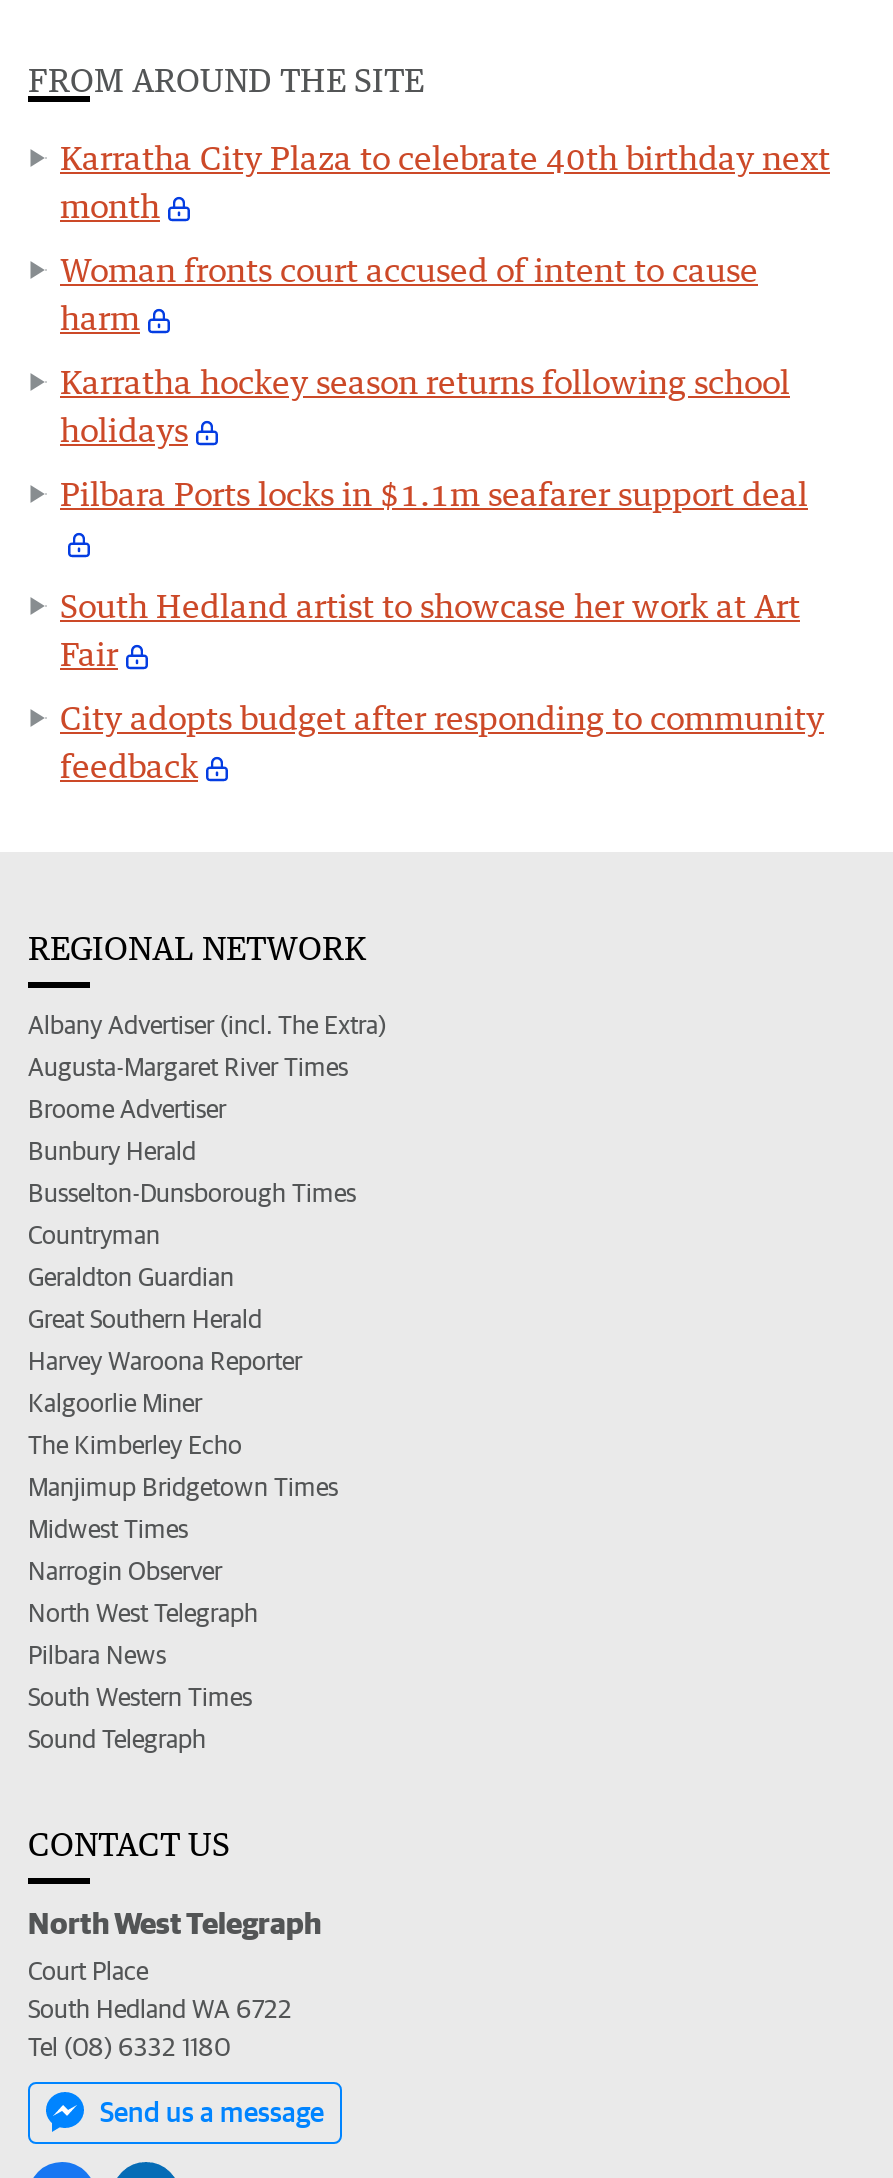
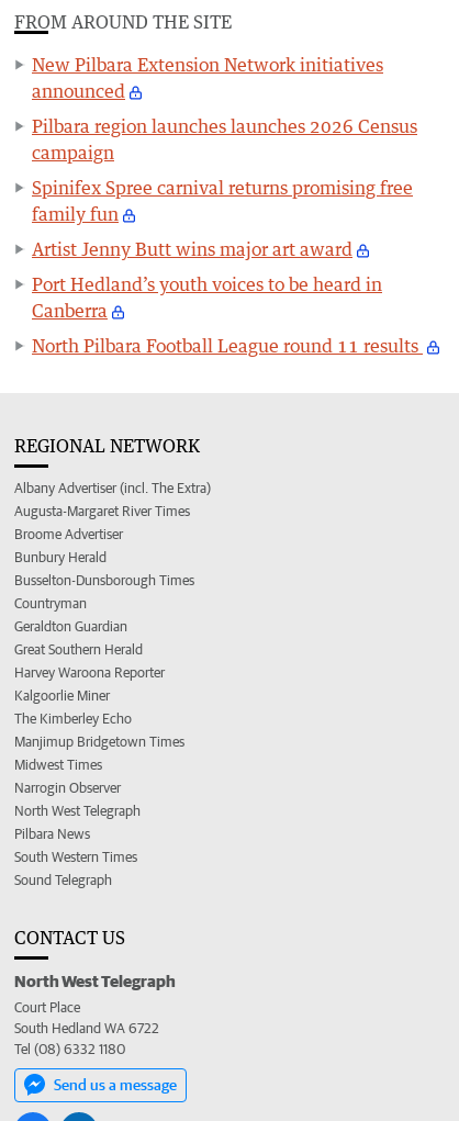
- Karratha City Plaza to celebrate 40th birthday next
- month
+ New Pilbara Extension Network initiatives
+ announced

- Woman fronts court accused of intent to cause
- harm
+ Pilbara region launches launches 2026 Census
+ campaign

- Karratha hockey season returns following school
- holidays
+ Spinifex Spree carnival returns promising free
+ family fun

- Pilbara Ports locks in $1.1m seafarer support deal
+ Artist Jenny Butt wins major art award

- South Hedland artist to showcase her work at Art
- Fair
+ Port Hedland’s youth voices to be heard in
+ Canberra

- City adopts budget after responding to community
- feedback
+ North Pilbara Football League round 11 results
